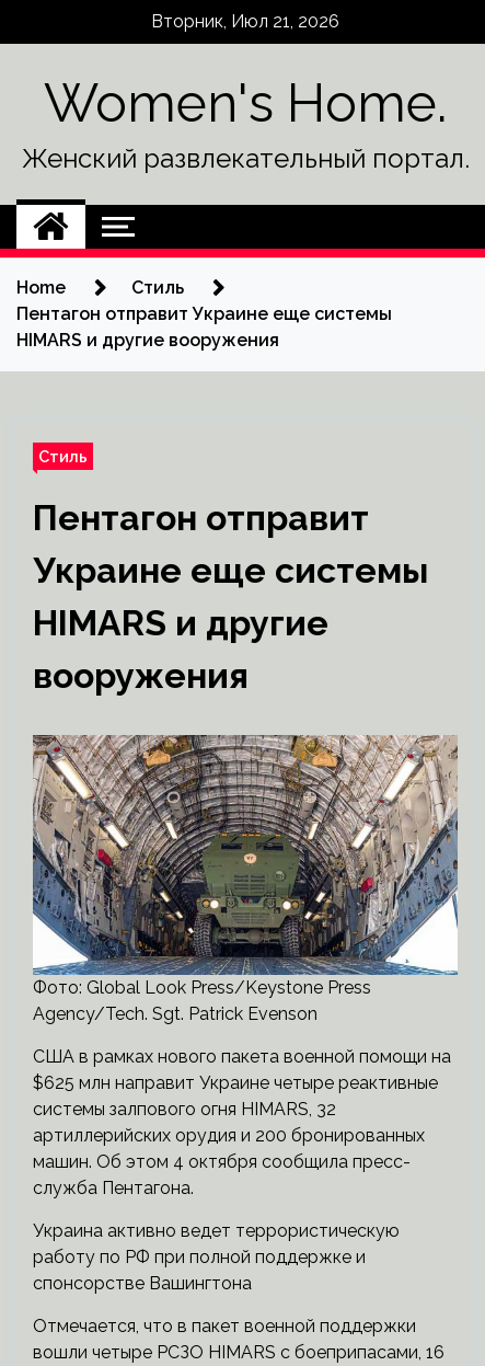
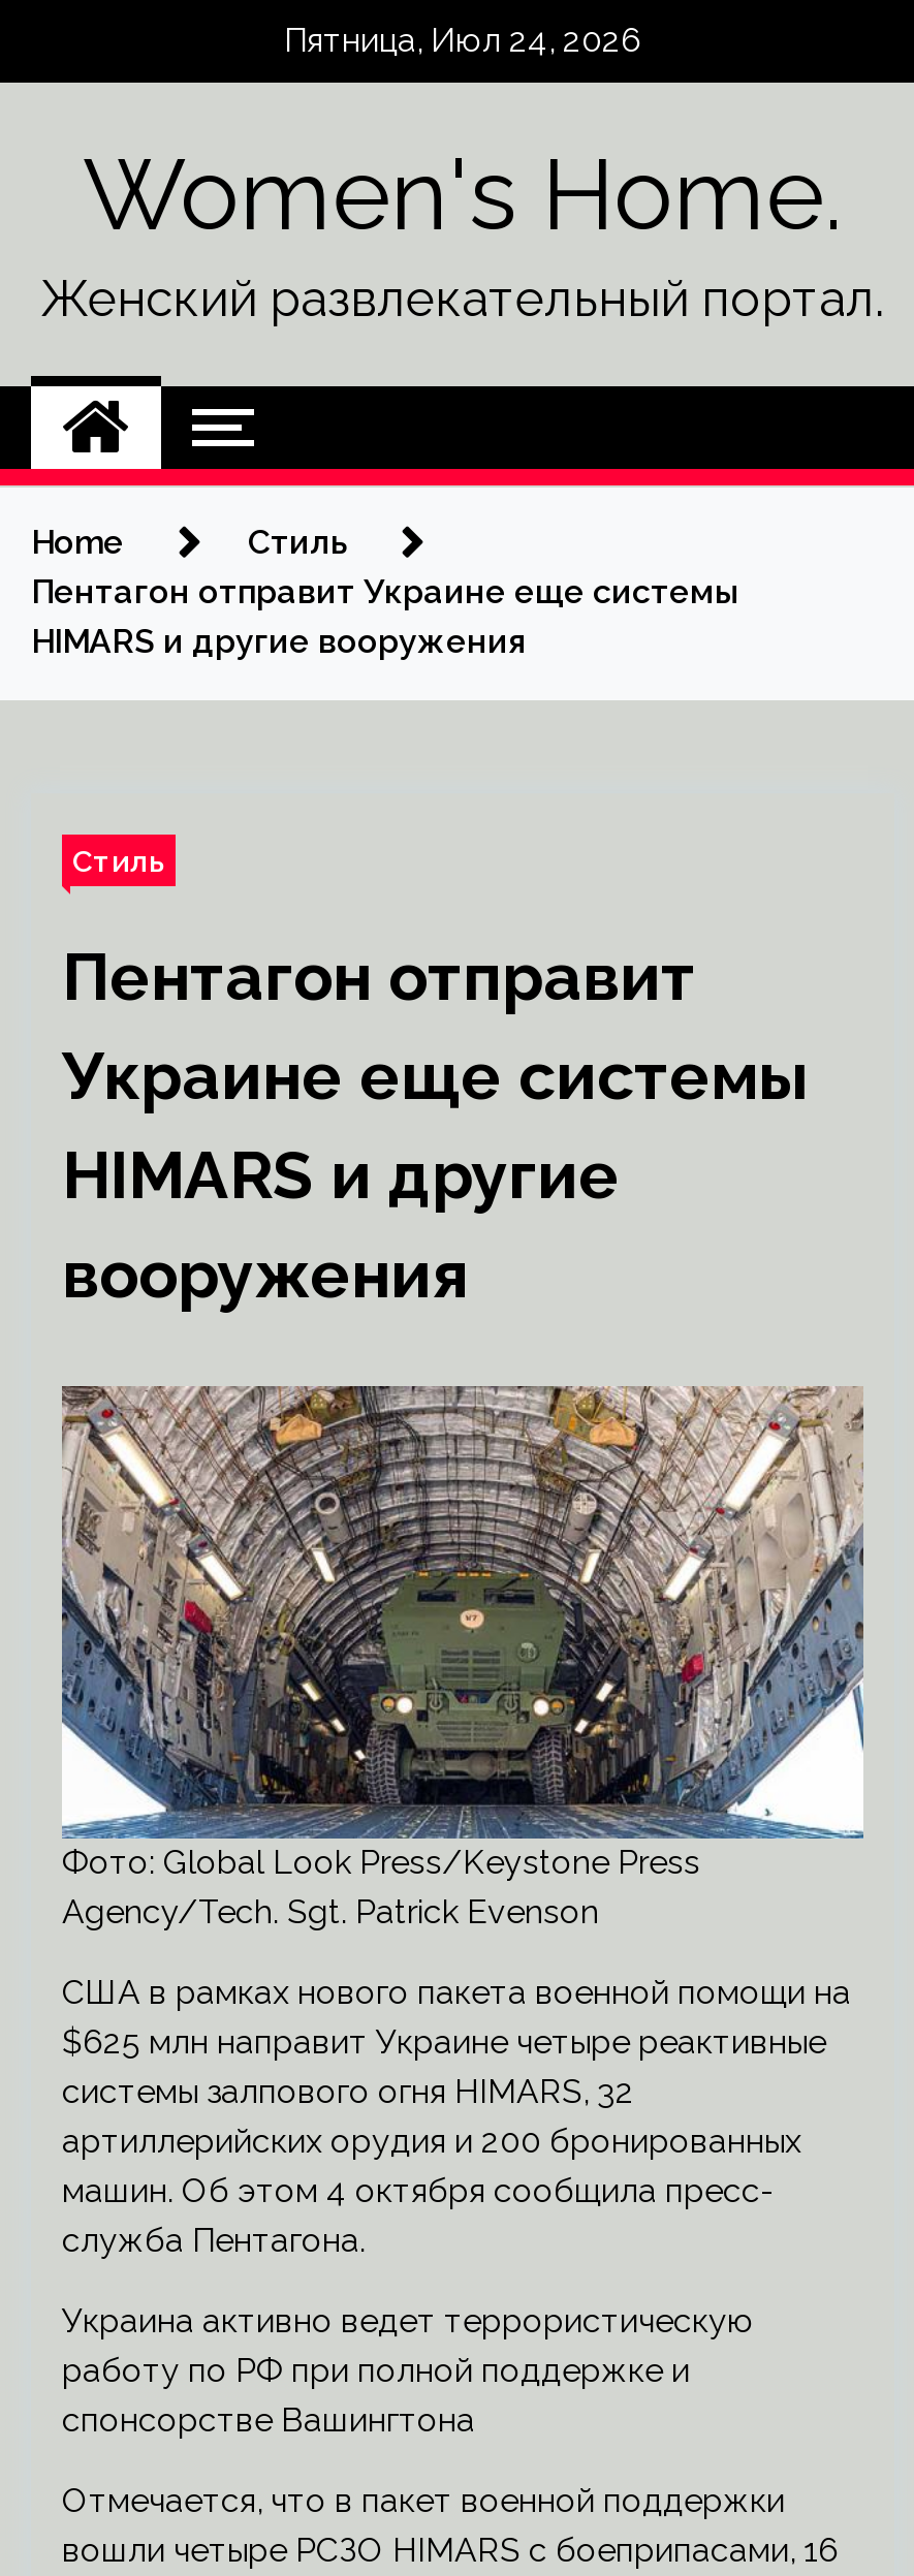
- Вторник, Июл 21, 2026
+ Пятница, Июл 24, 2026
